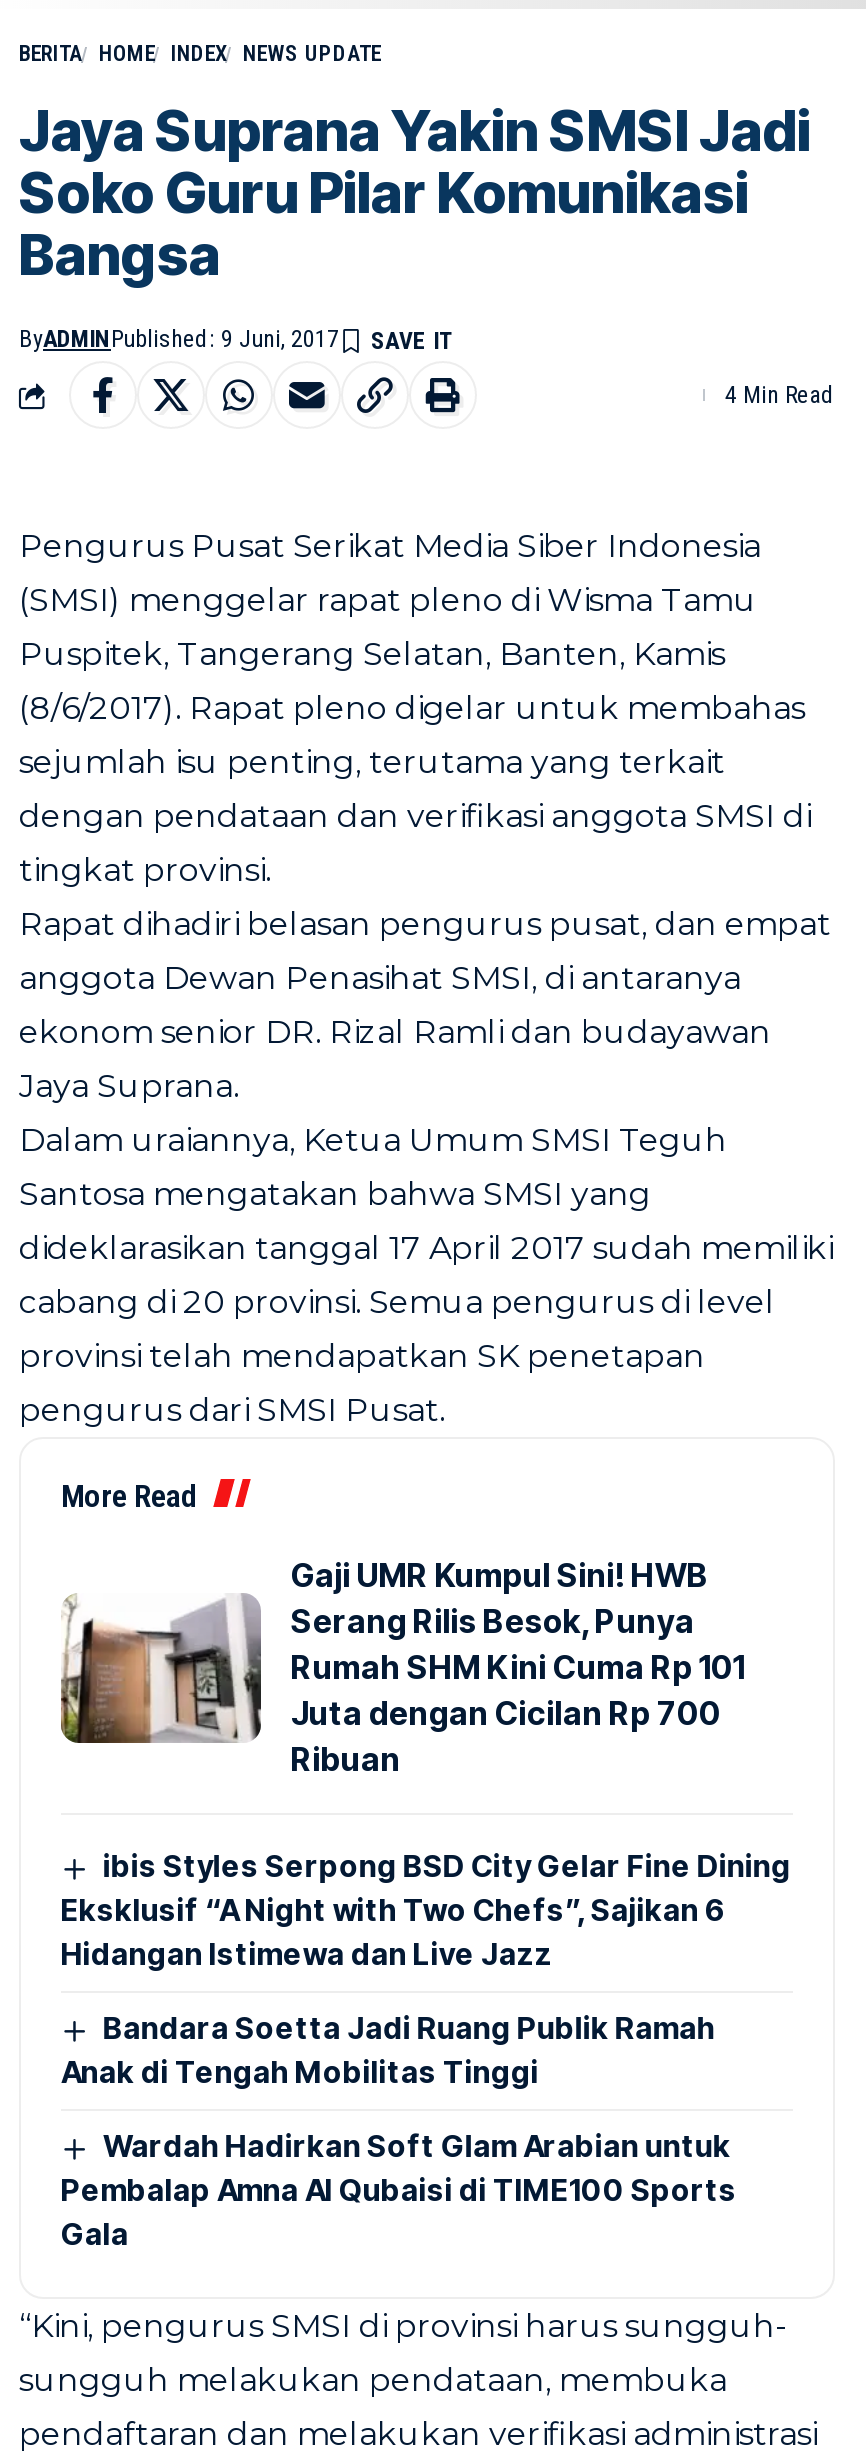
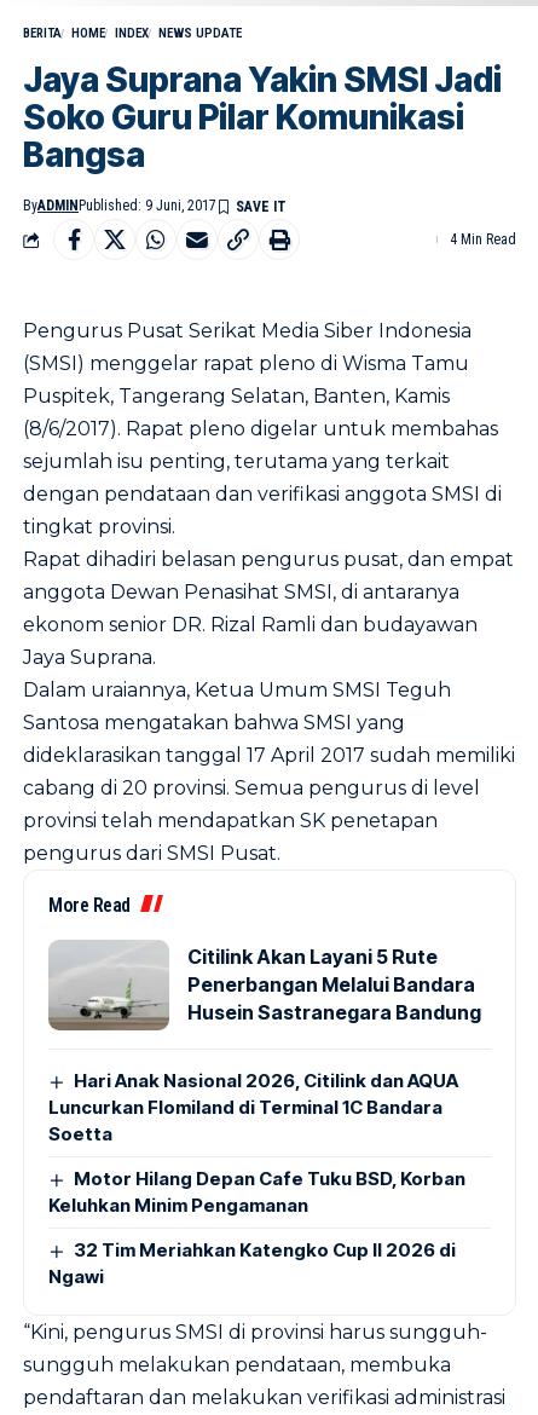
- [image]
- Gaji UMR Kumpul Sini! HWB
- Serang Rilis Besok, Punya
- Rumah SHM Kini Cuma Rp 101
- Juta dengan Cicilan Rp 700
- Ribuan
+ [image]
+ Citilink Akan Layani 5 Rute
+ Penerbangan Melalui Bandara
+ Husein Sastranegara Bandung

- ibis Styles Serpong BSD City Gelar Fine Dining
- Eksklusif “A Night with Two Chefs”, Sajikan 6
- Hidangan Istimewa dan Live Jazz
+ Hari Anak Nasional 2026, Citilink dan AQUA
+ Luncurkan Flomiland di Terminal 1C Bandara
+ Soetta

- Bandara Soetta Jadi Ruang Publik Ramah
- Anak di Tengah Mobilitas Tinggi
+ Motor Hilang Depan Cafe Tuku BSD, Korban
+ Keluhkan Minim Pengamanan

- Wardah Hadirkan Soft Glam Arabian untuk
- Pembalap Amna Al Qubaisi di TIME100 Sports
- Gala
+ 32 Tim Meriahkan Katengko Cup II 2026 di
+ Ngawi
